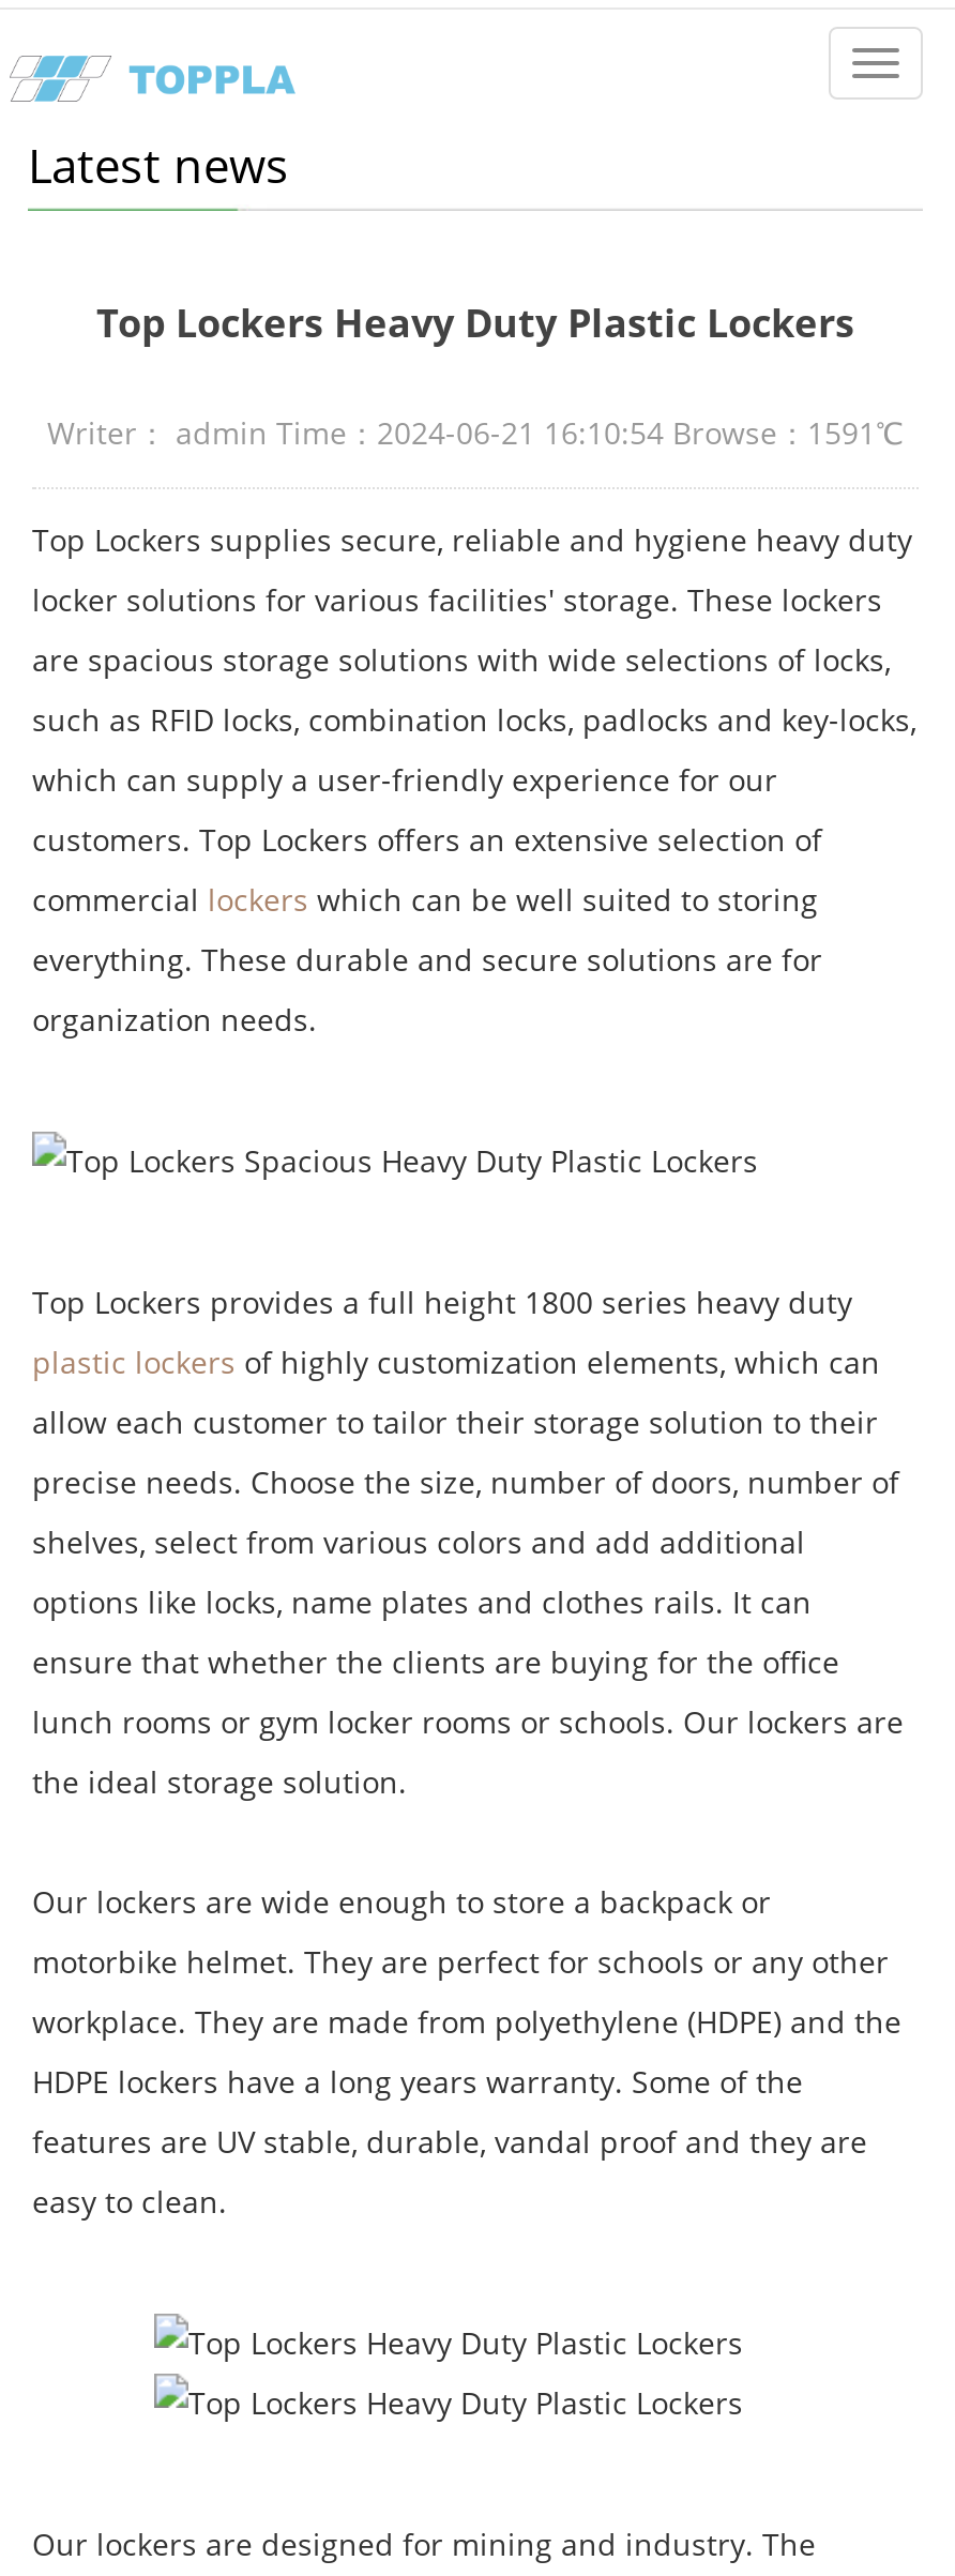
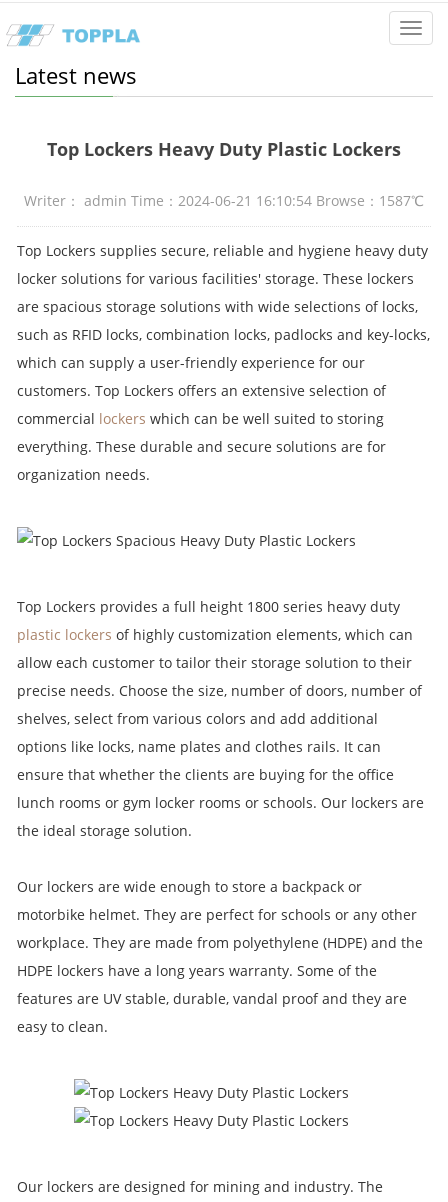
- Writer： admin Time：2024-06-21 16:10:54 Browse：1591℃
+ Writer： admin Time：2024-06-21 16:10:54 Browse：1587℃
